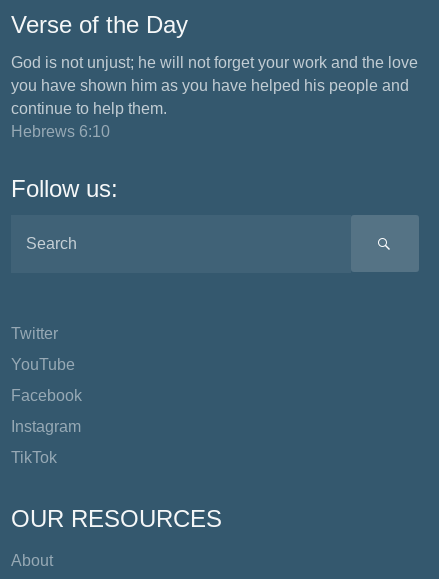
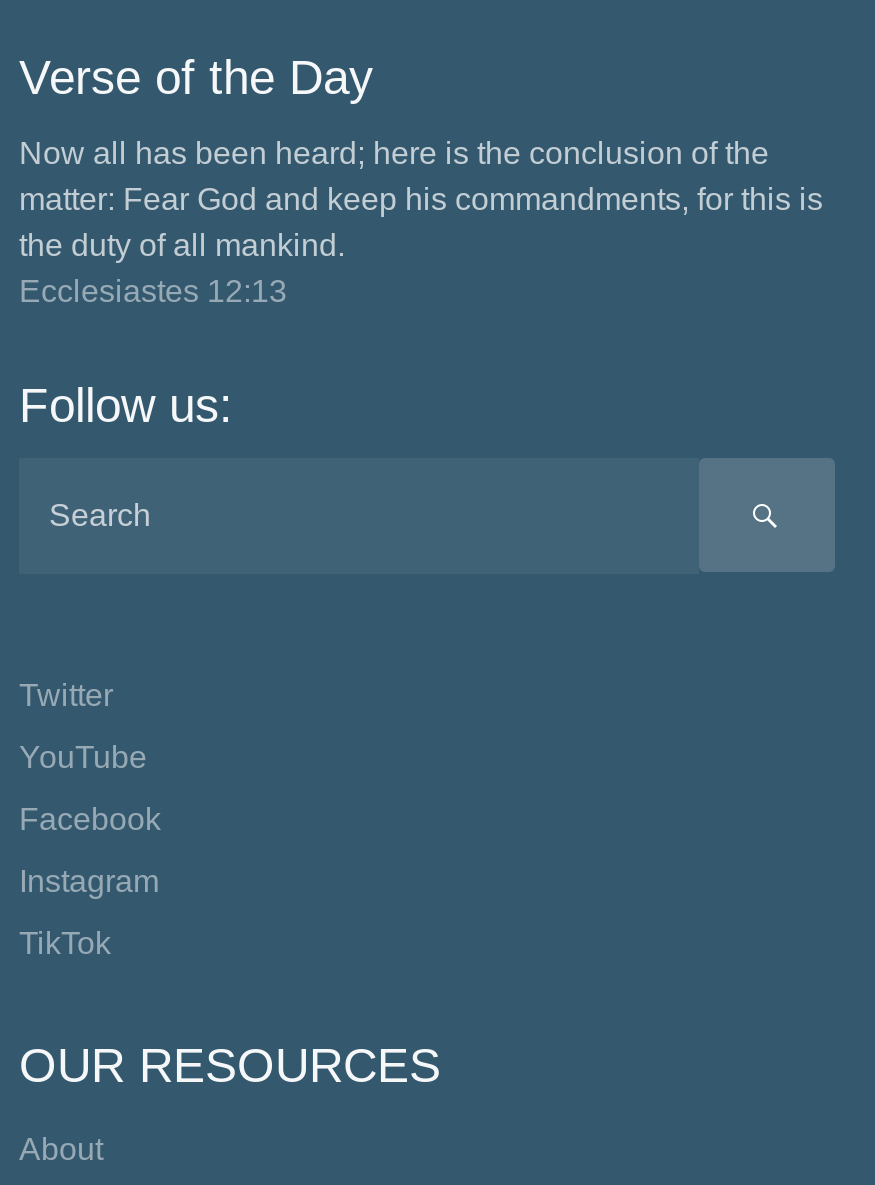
- God is not unjust; he will not forget your work and the love
- you have shown him as you have helped his people and
- continue to help them.
- Hebrews 6:10
+ Now all has been heard; here is the conclusion of the
+ matter: Fear God and keep his commandments, for this is
+ the duty of all mankind.
+ Ecclesiastes 12:13
